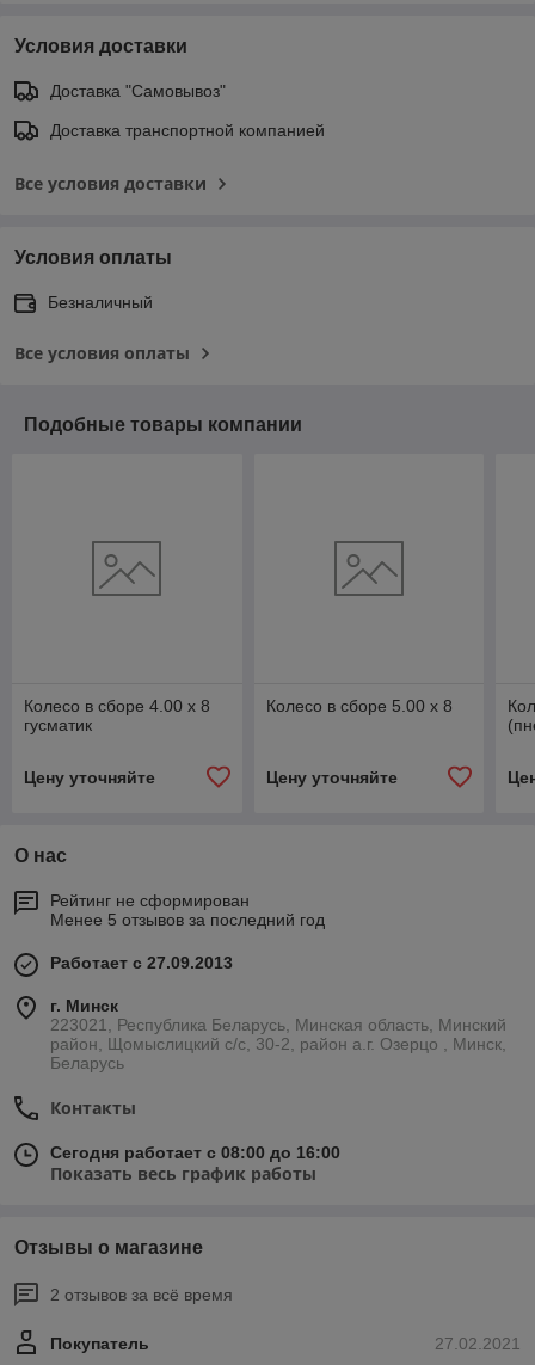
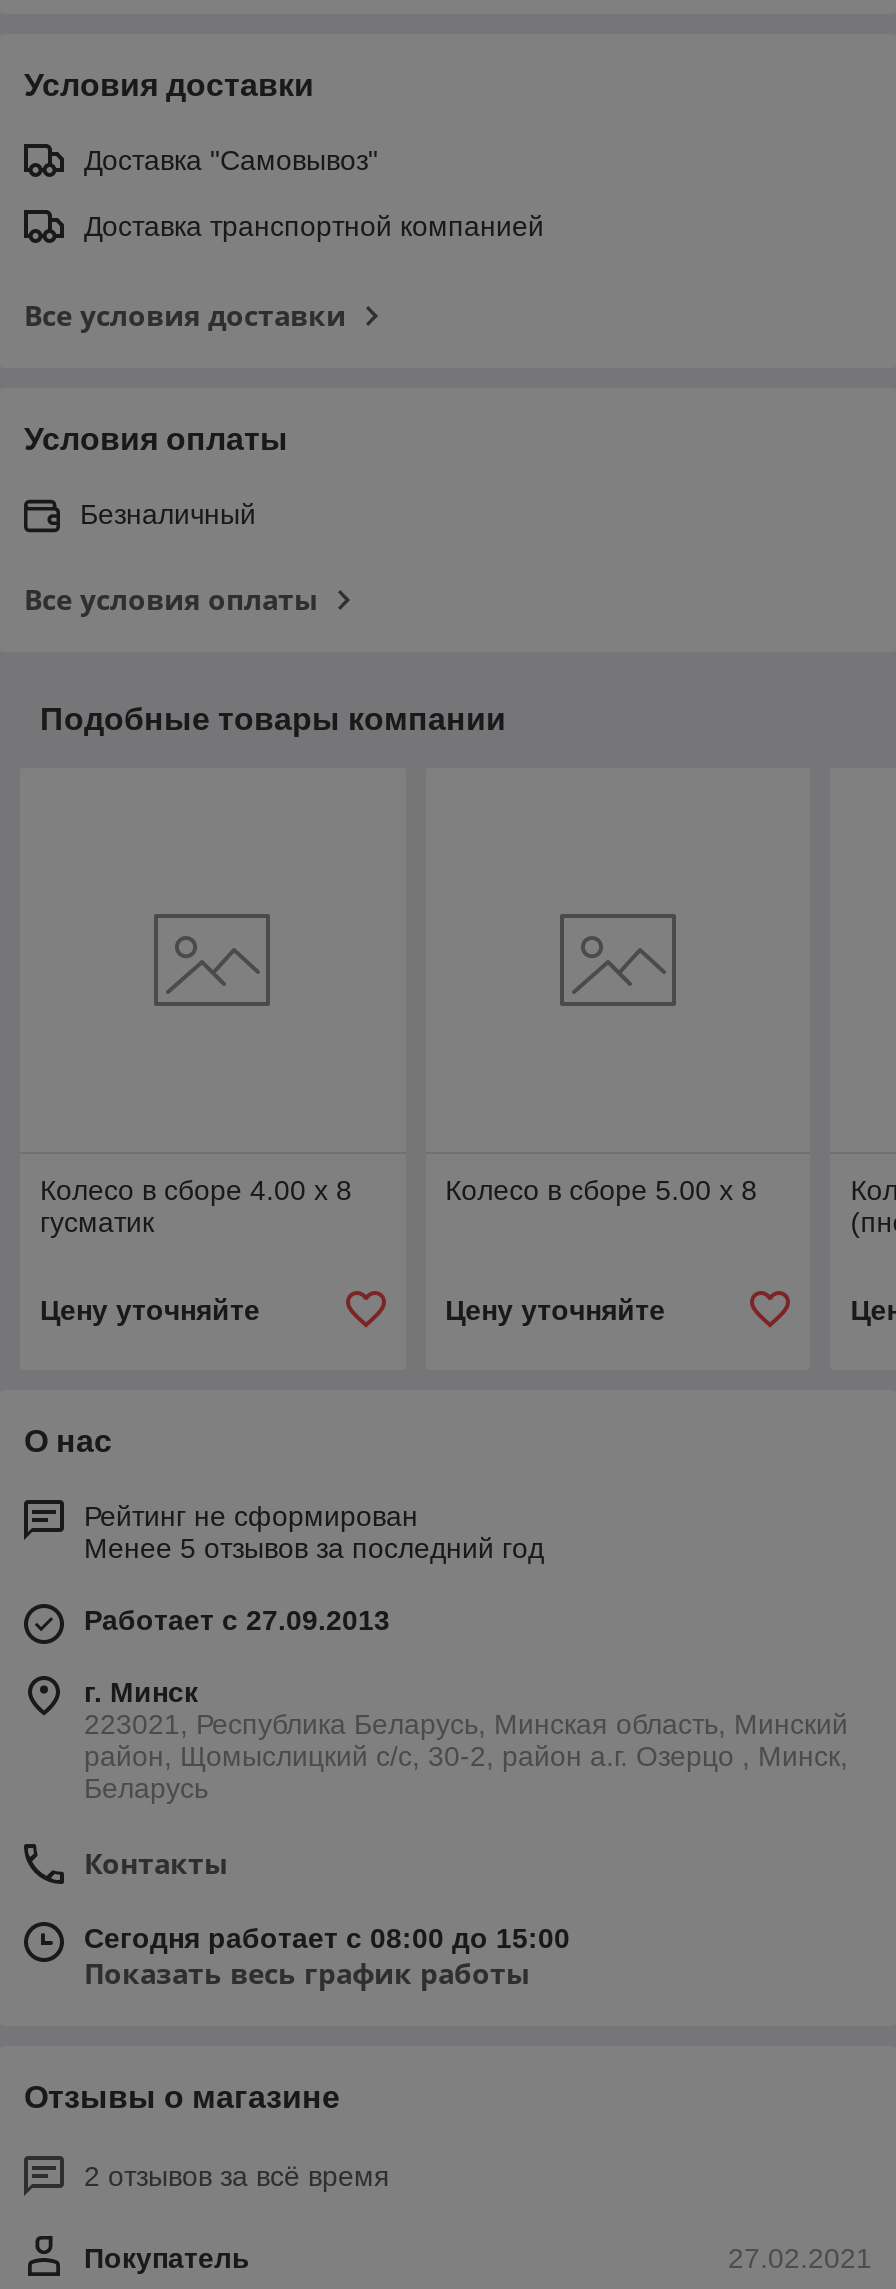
- Сегодня работает с 08:00 до 16:00
+ Сегодня работает с 08:00 до 15:00
